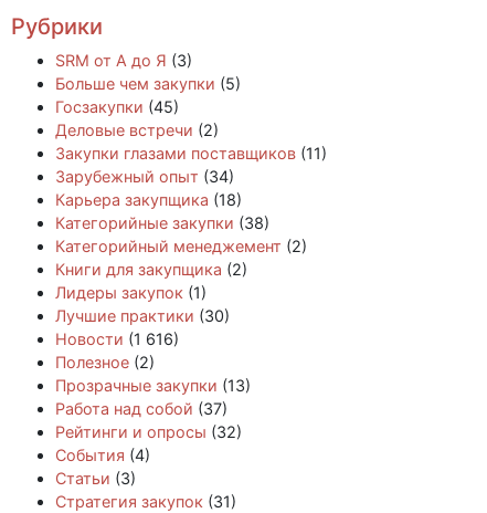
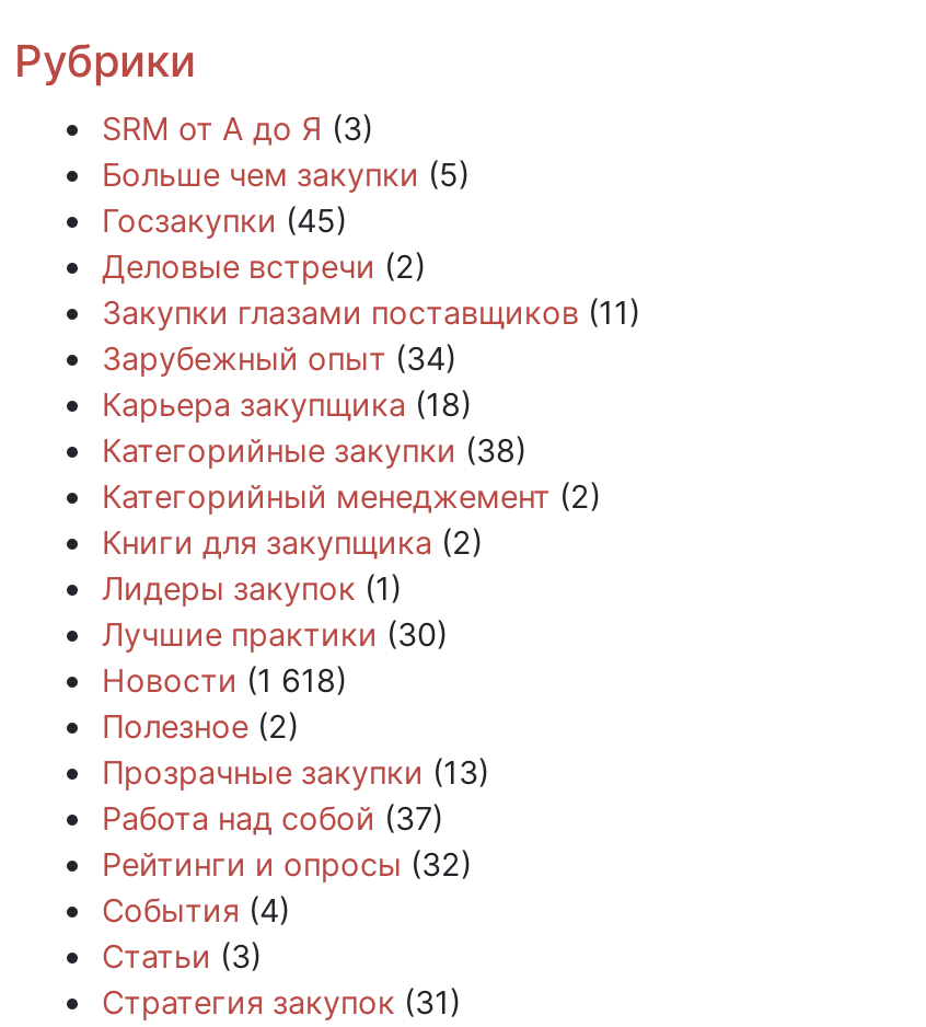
- Новости (1 616)
+ Новости (1 618)
